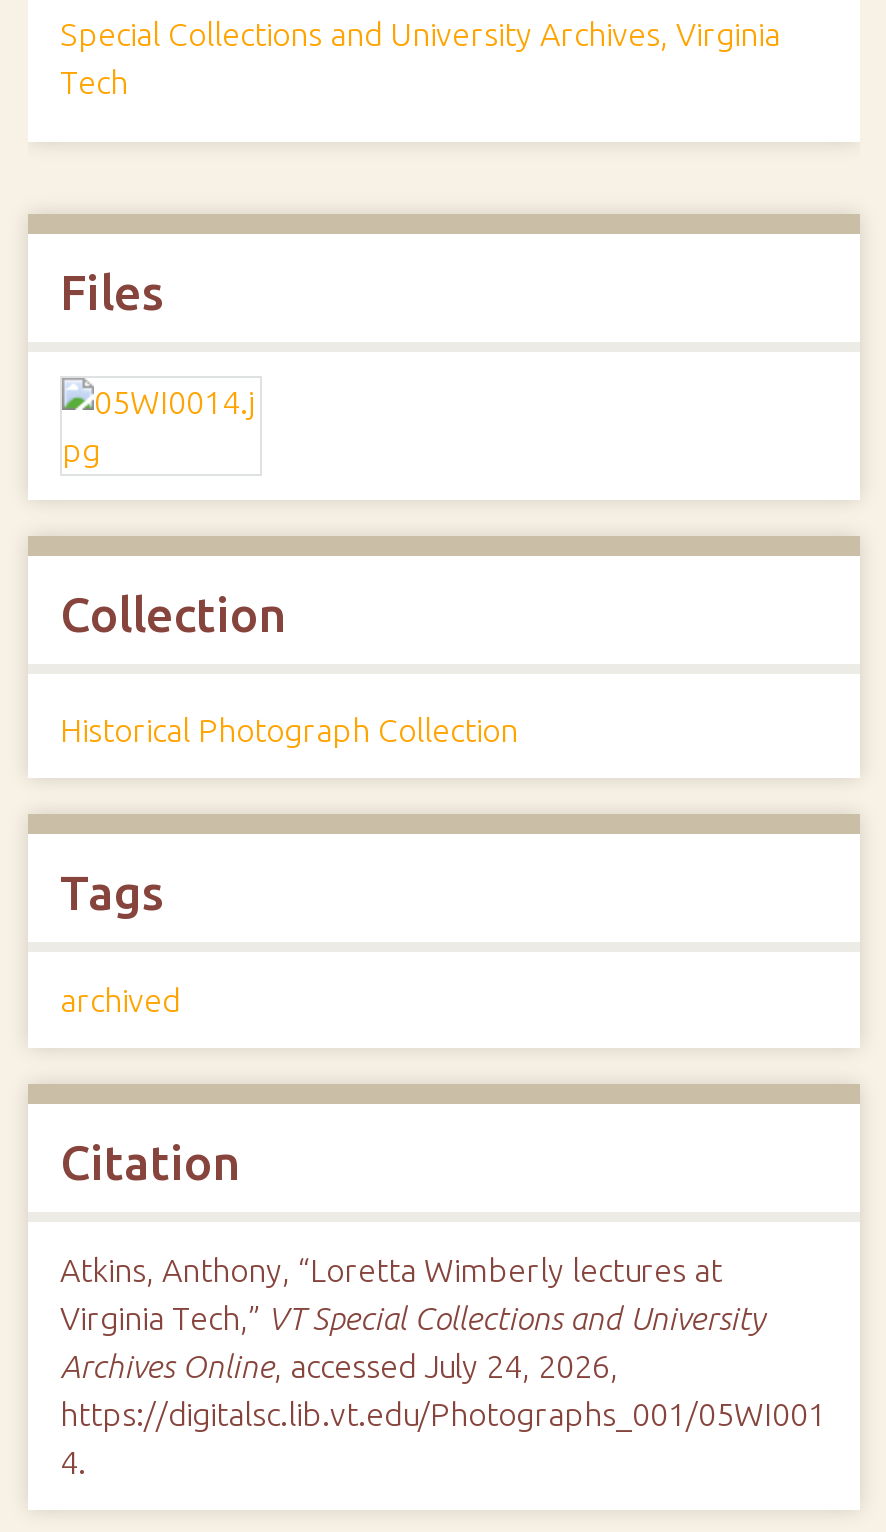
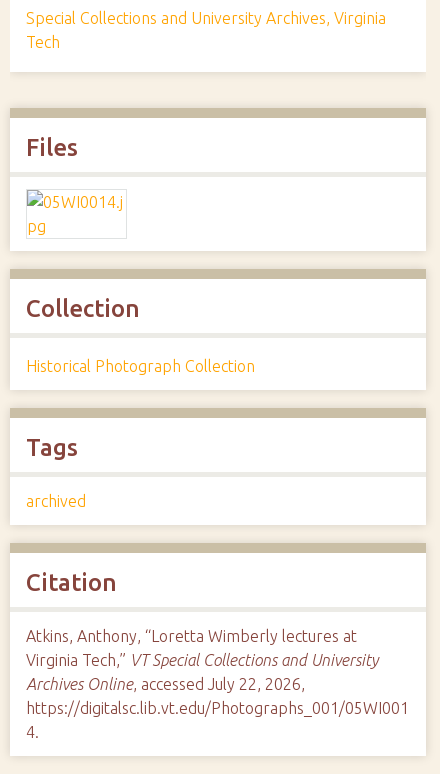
- Archives Online, accessed July 24, 2026,
+ Archives Online, accessed July 22, 2026,
